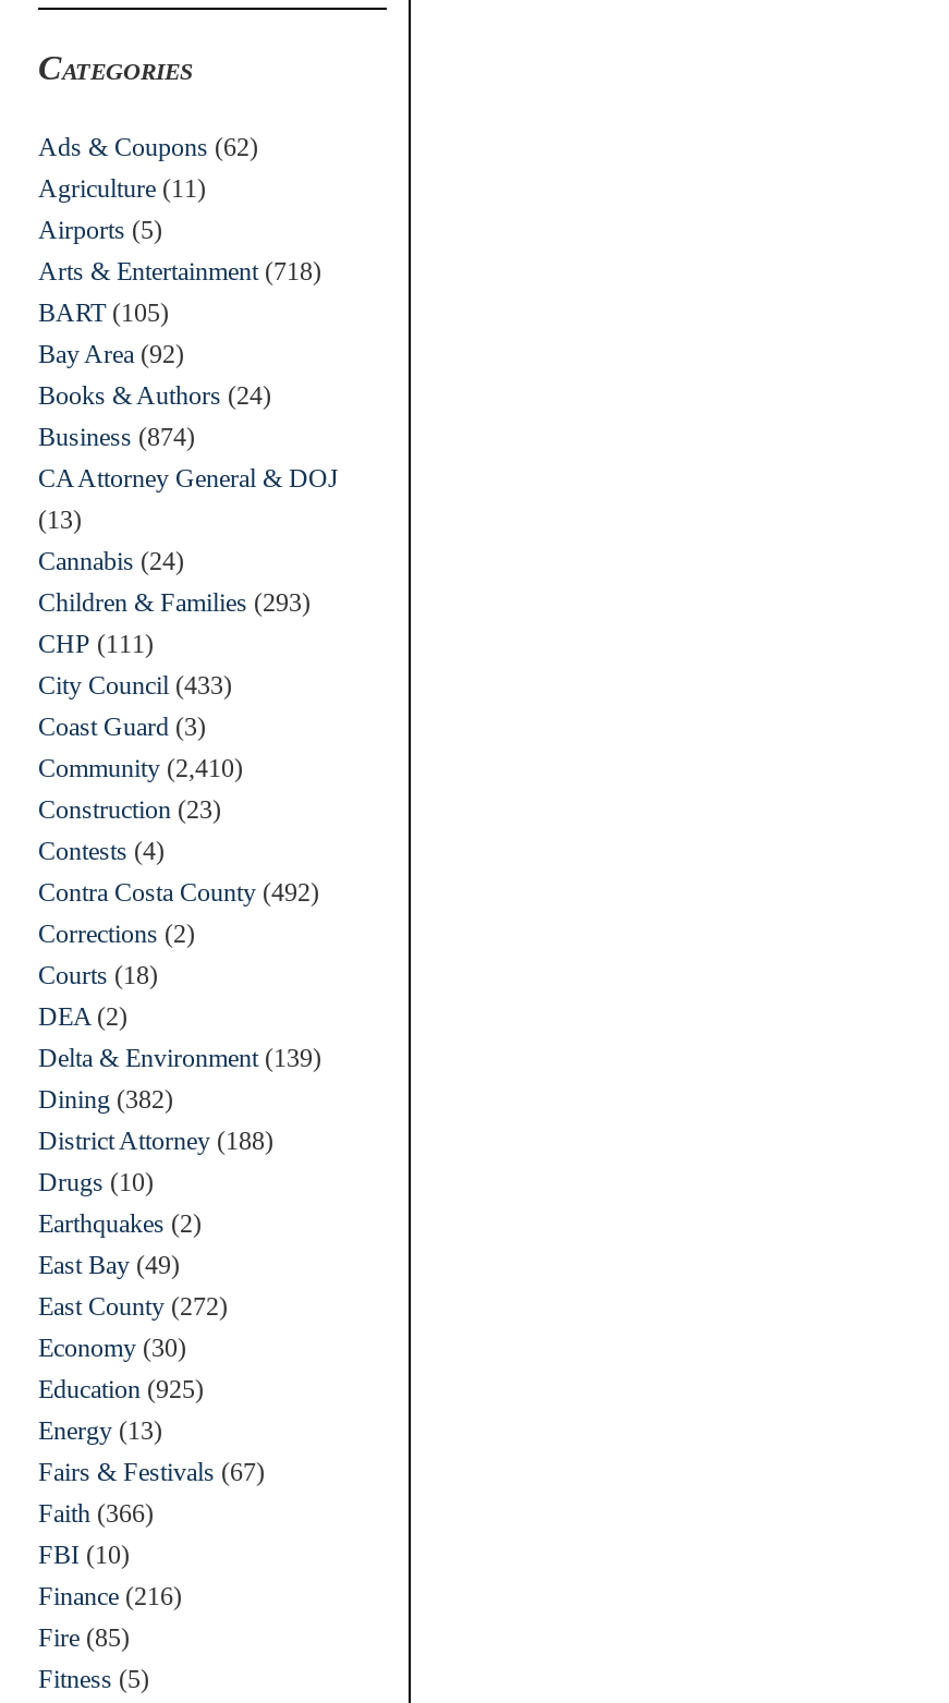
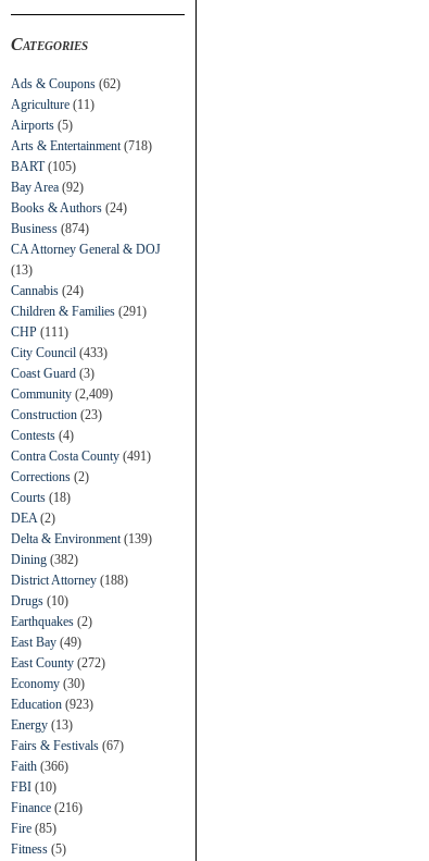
- Children & Families (293)
+ Children & Families (291)

- Community (2,410)
+ Community (2,409)

- Contra Costa County (492)
+ Contra Costa County (491)

- Education (925)
+ Education (923)
